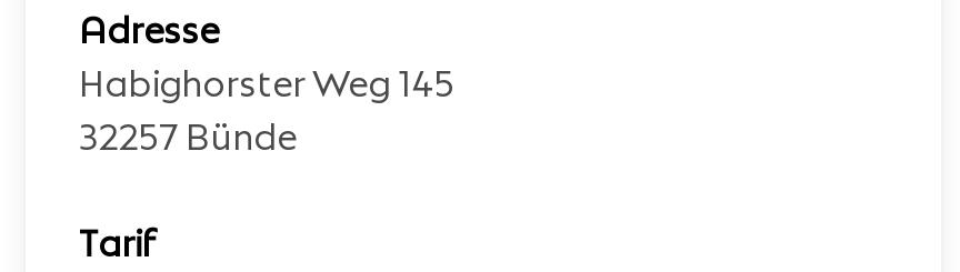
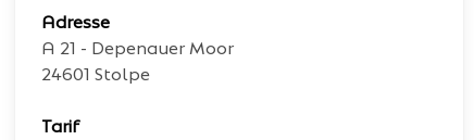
- Habighorster Weg 145
- 32257 Bünde
+ A 21 - Depenauer Moor
+ 24601 Stolpe
